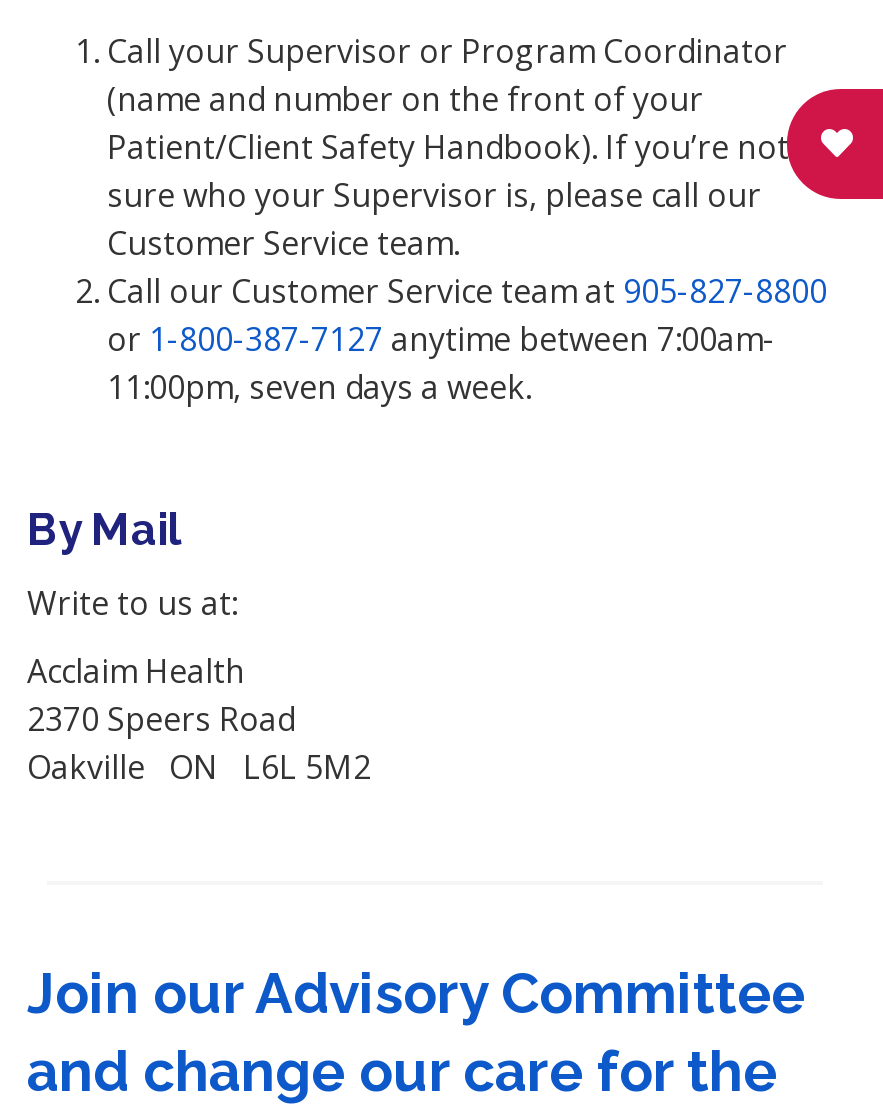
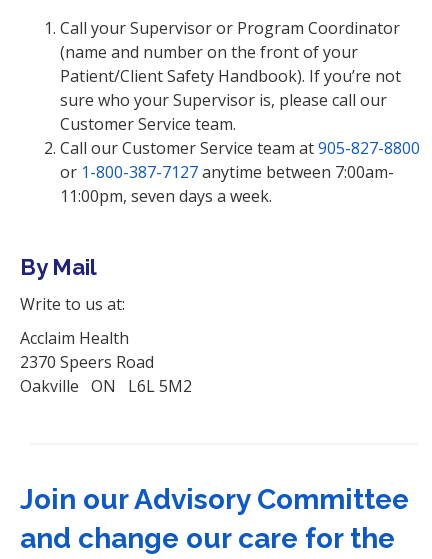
- [image]
